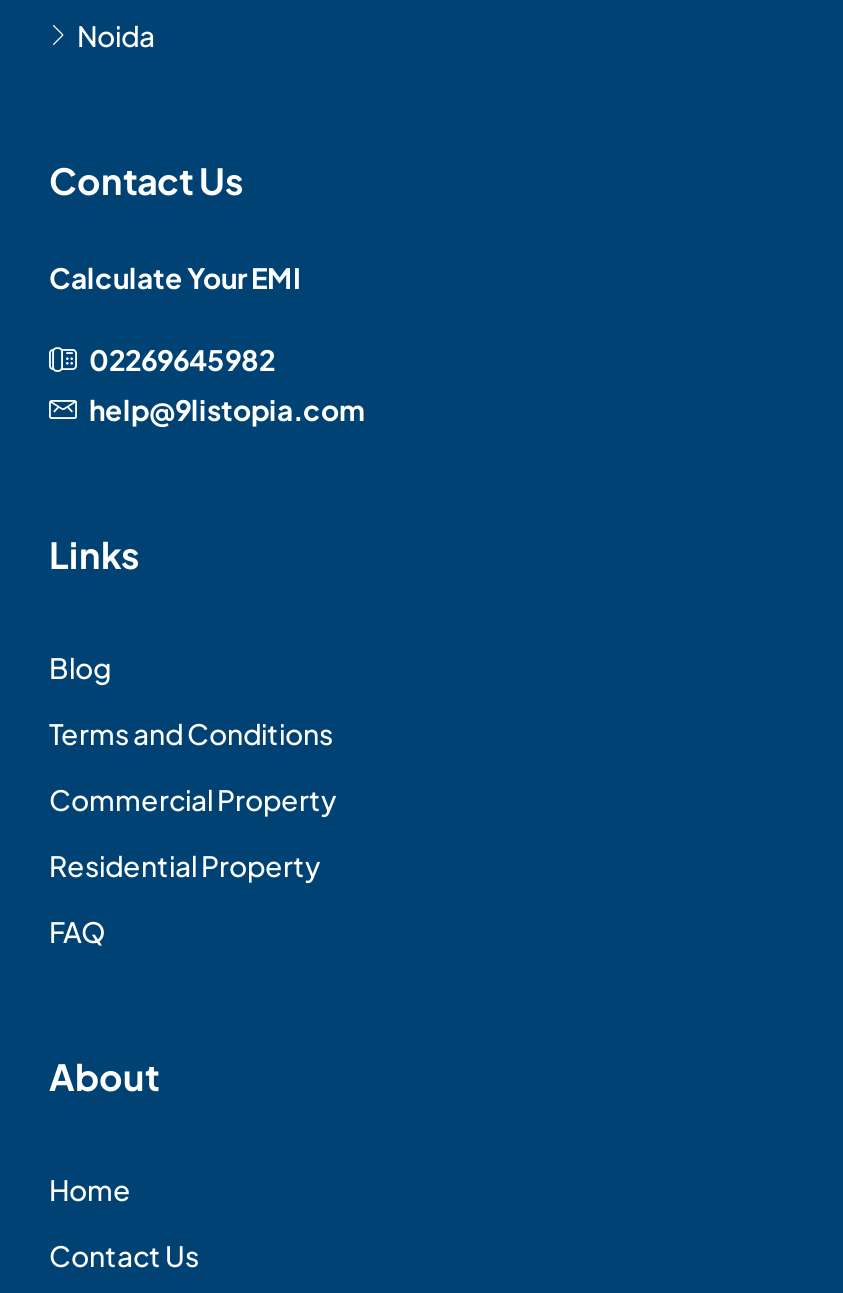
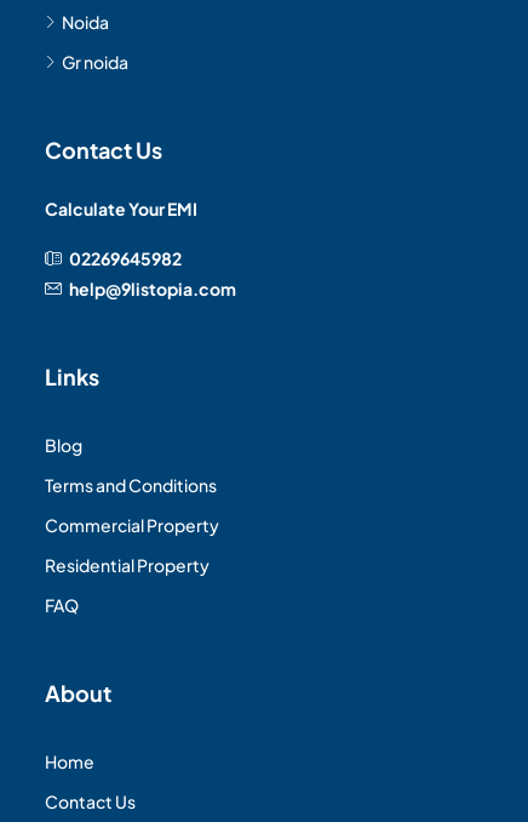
+ Gr noida
